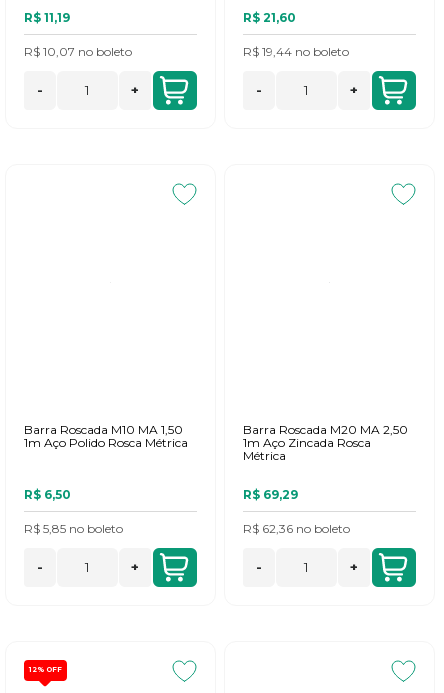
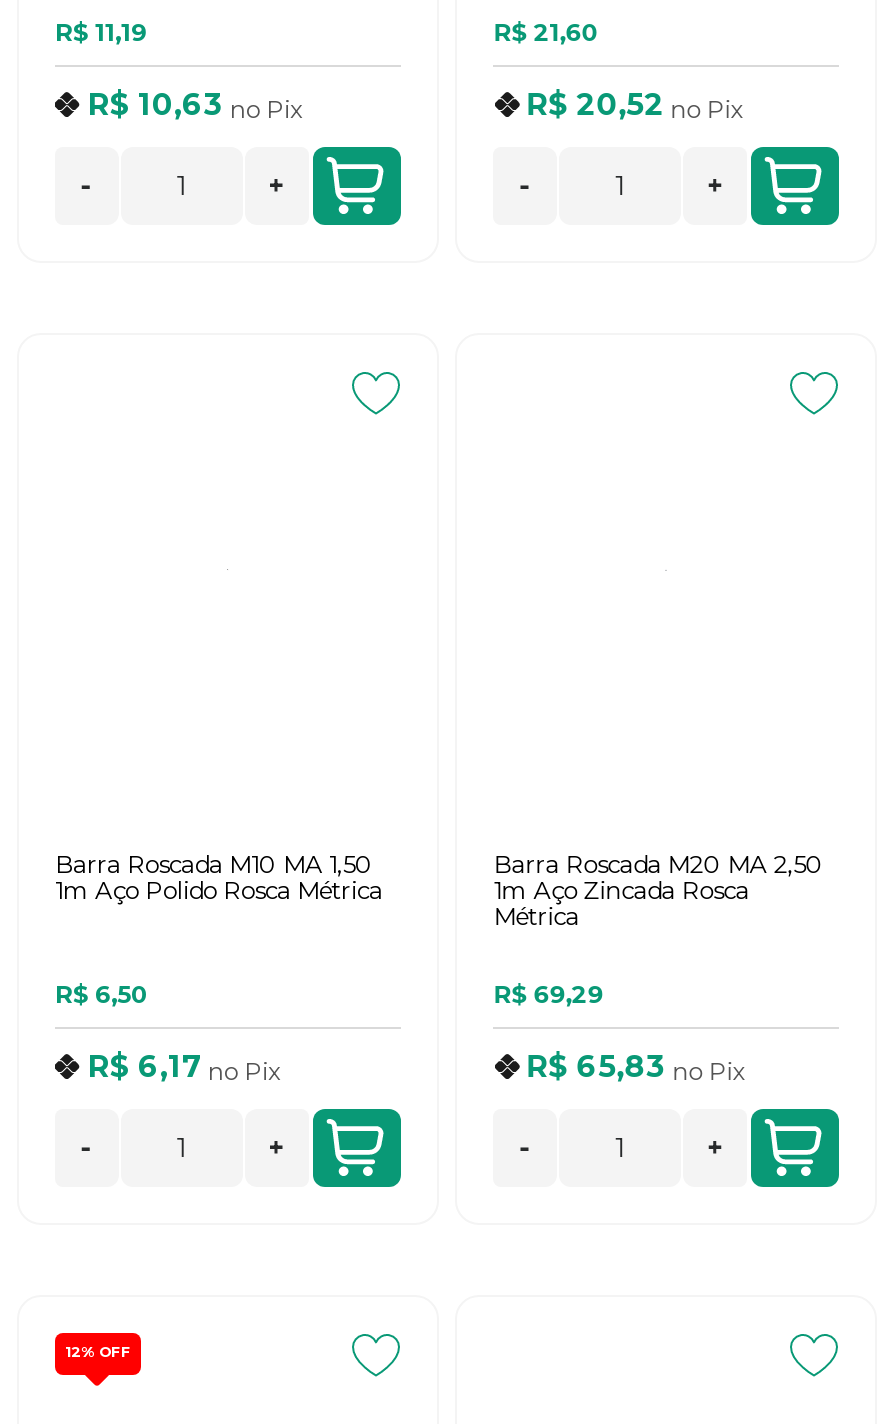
- R$ 10,07 no boleto
+ R$ 10,63 no Pix

- R$ 19,44 no boleto
+ R$ 20,52 no Pix

- R$ 5,85 no boleto
+ R$ 6,17 no Pix

- R$ 62,36 no boleto
+ R$ 65,83 no Pix
